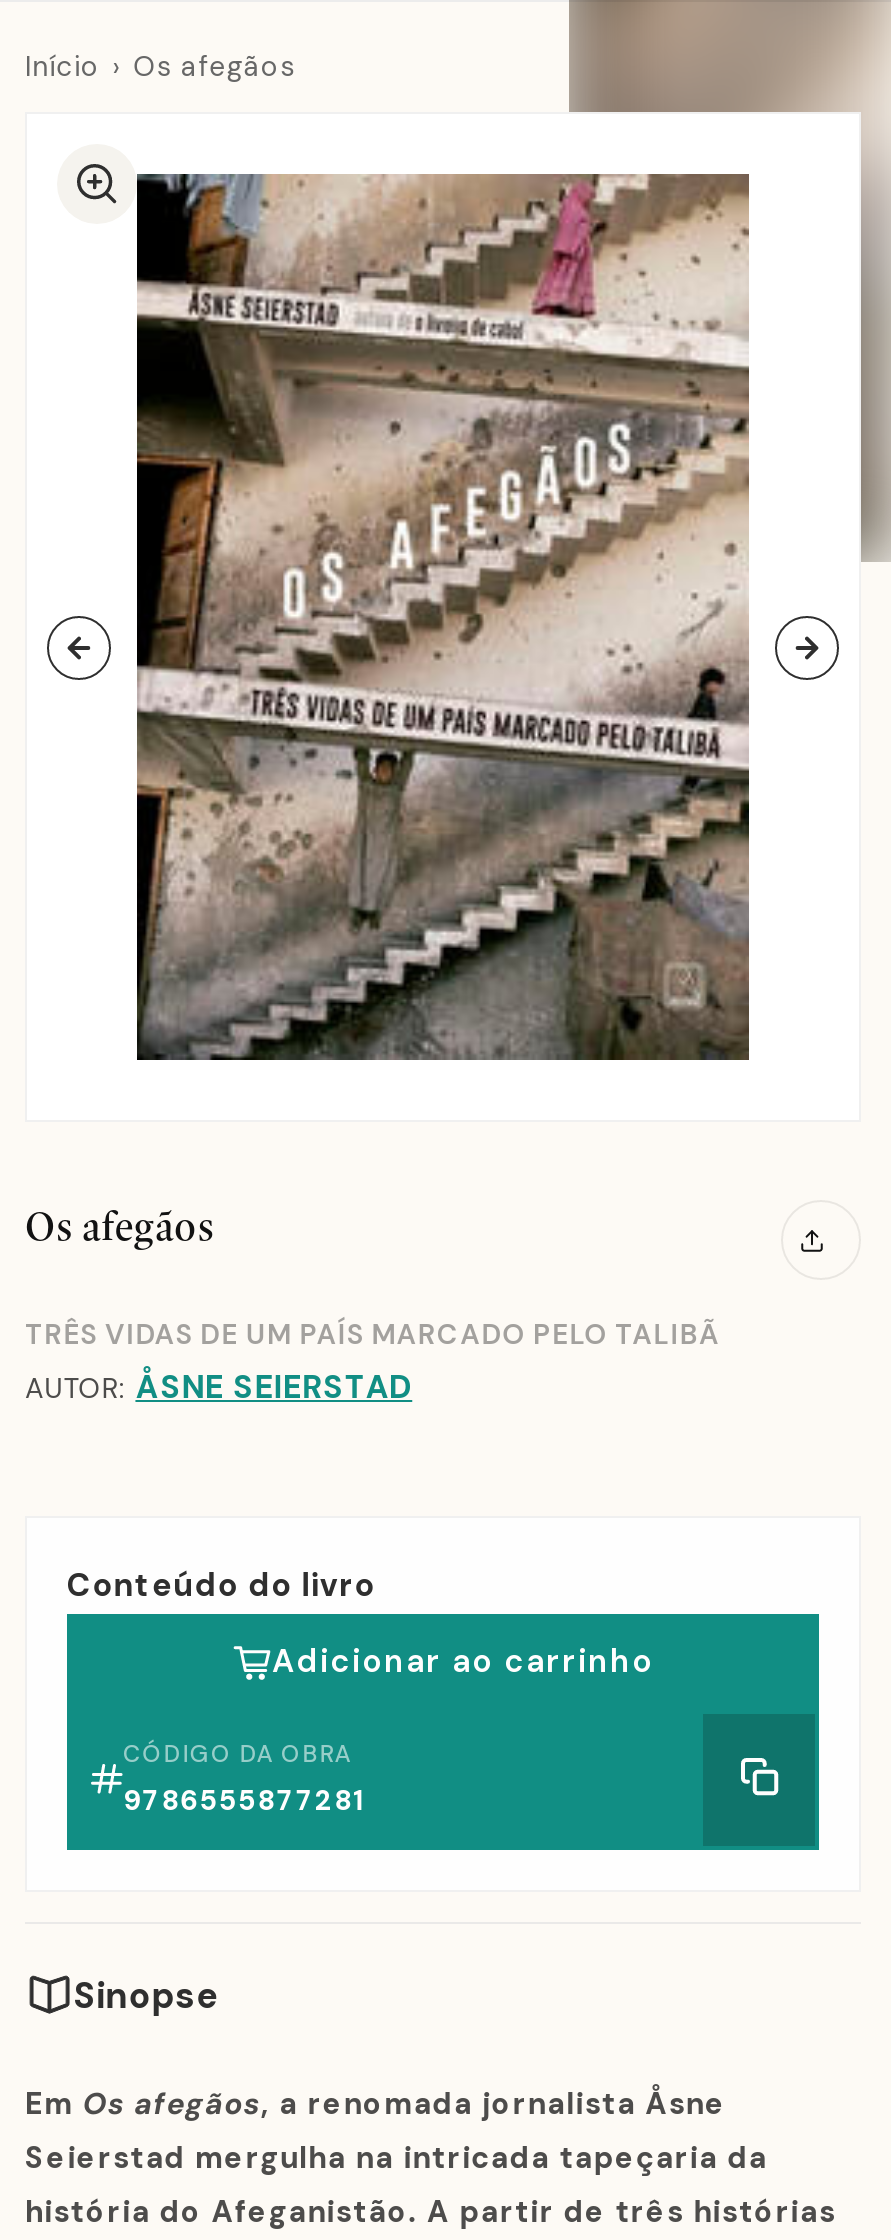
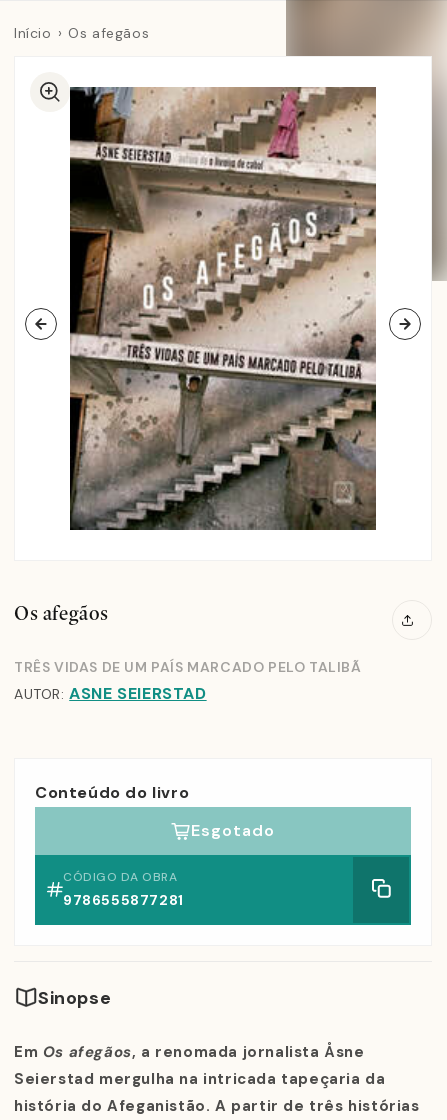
- AUTOR: ÅSNE SEIERSTAD
+ AUTOR: ASNE SEIERSTAD

- Adicionar ao carrinho
+ Esgotado
